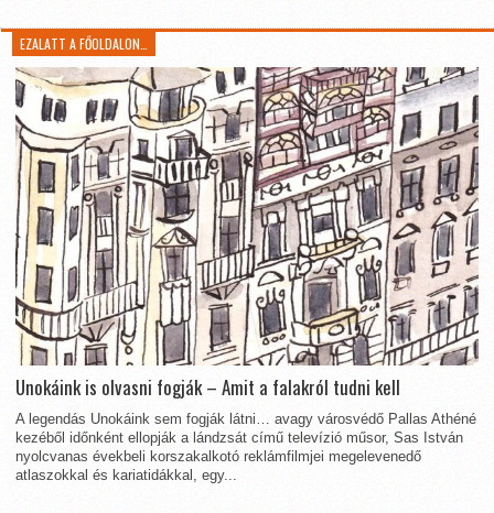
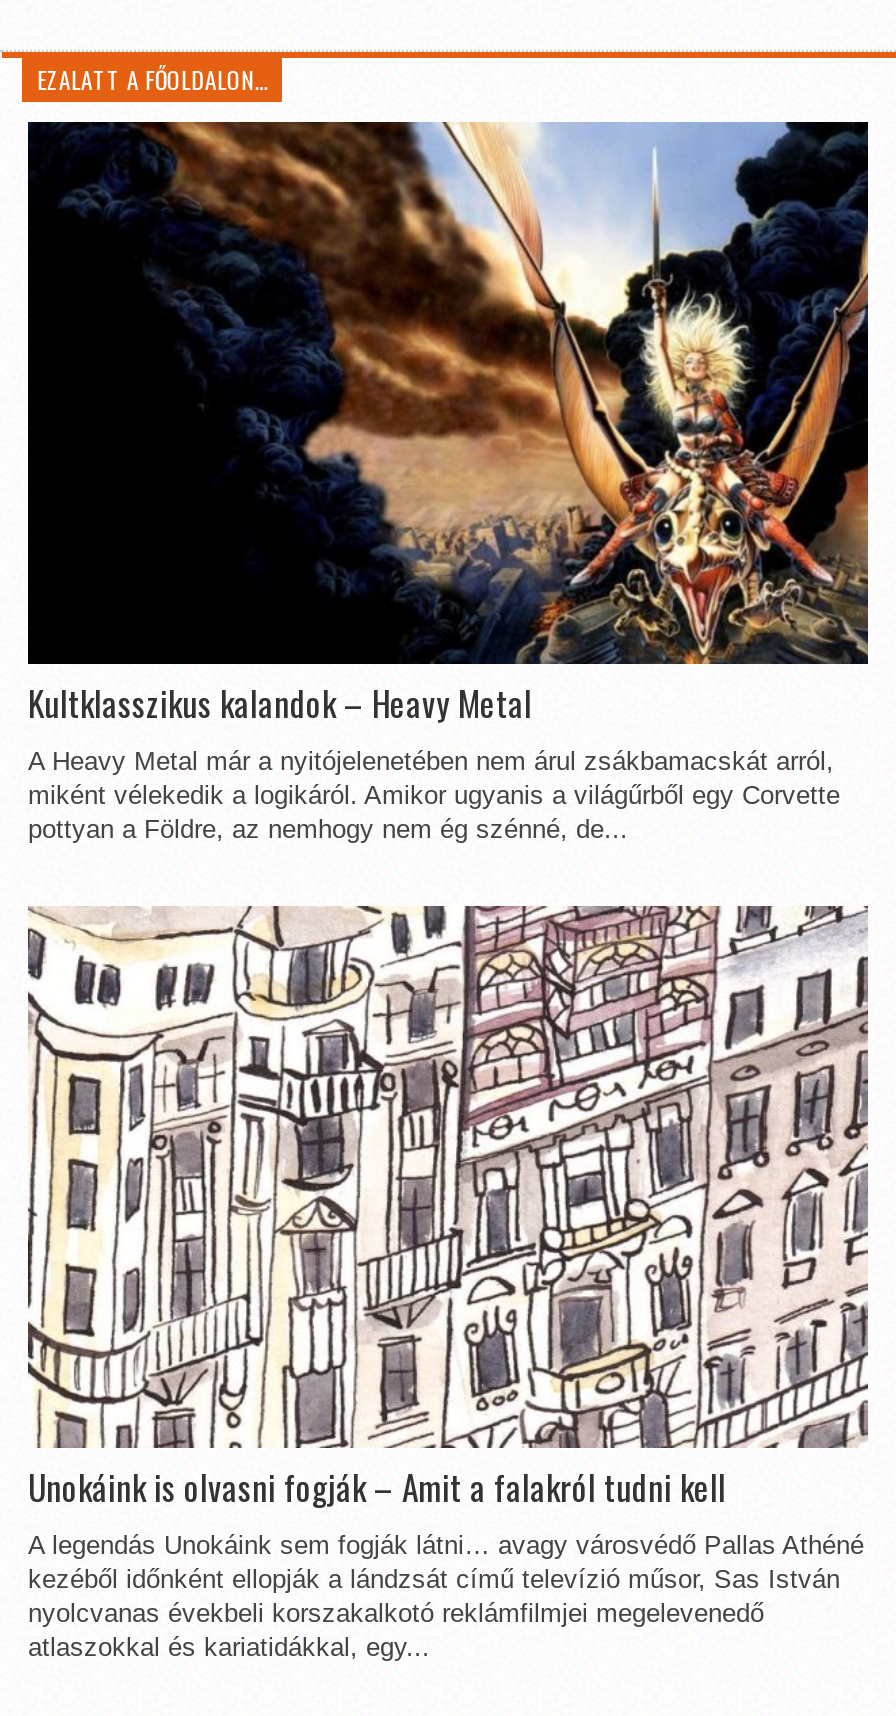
+ [image]
+ Kultklasszikus kalandok – Heavy Metal
+ A Heavy Metal már a nyitójelenetében nem árul zsákbamacskát arról,
+ miként vélekedik a logikáról. Amikor ugyanis a világűrből egy Corvette
+ pottyan a Földre, az nemhogy nem ég szénné, de...
